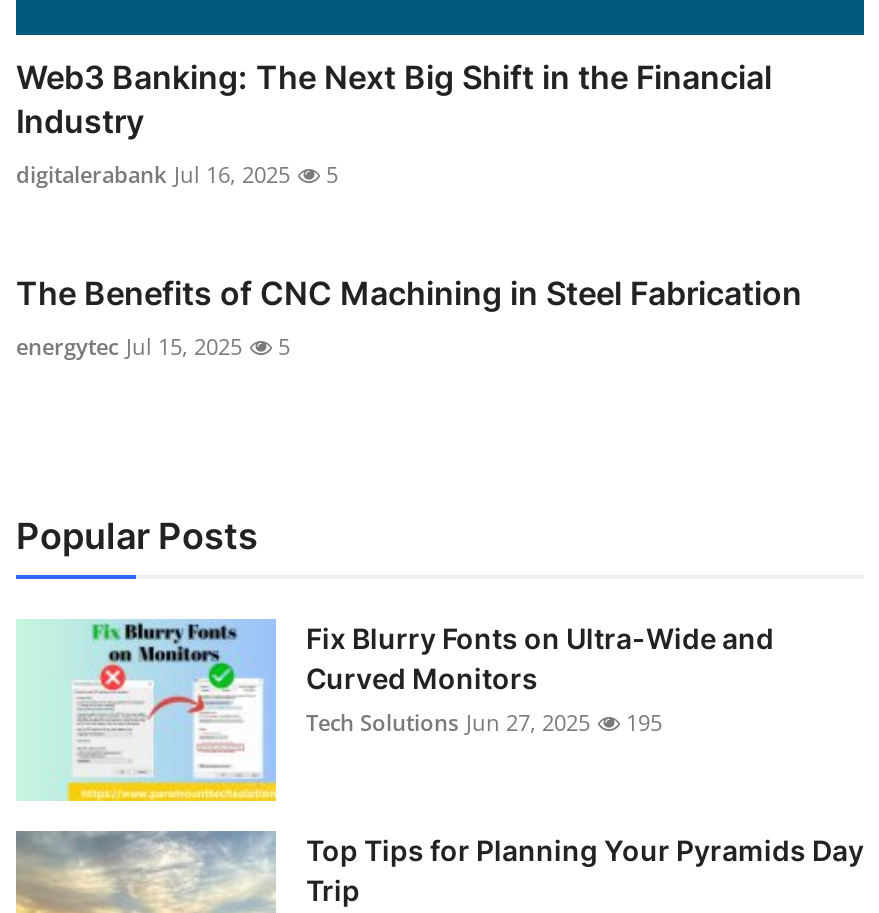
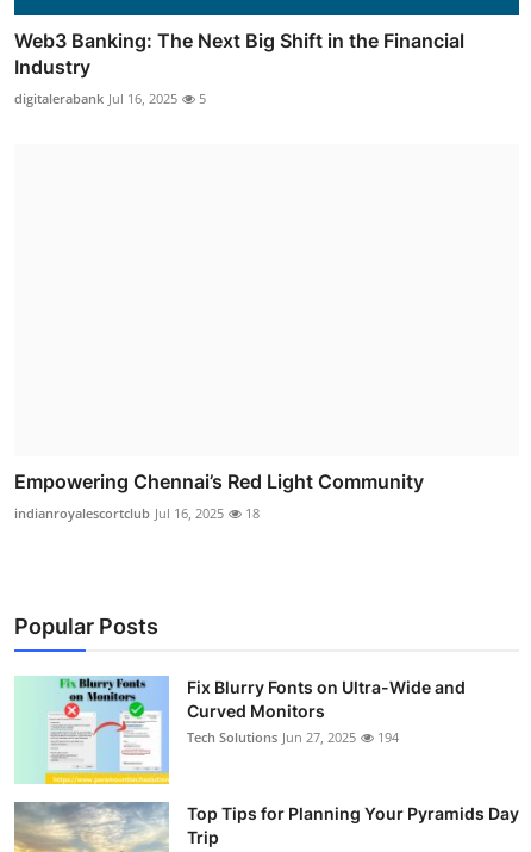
- The Benefits of CNC Machining in Steel Fabrication
- energytec Jul 15, 2025
- 5
+ Empowering Chennai’s Red Light Community
+ indianroyalescortclub Jul 16, 2025
+ 18

- Tech Solutions Jun 27, 2025 195
+ Tech Solutions Jun 27, 2025 194
